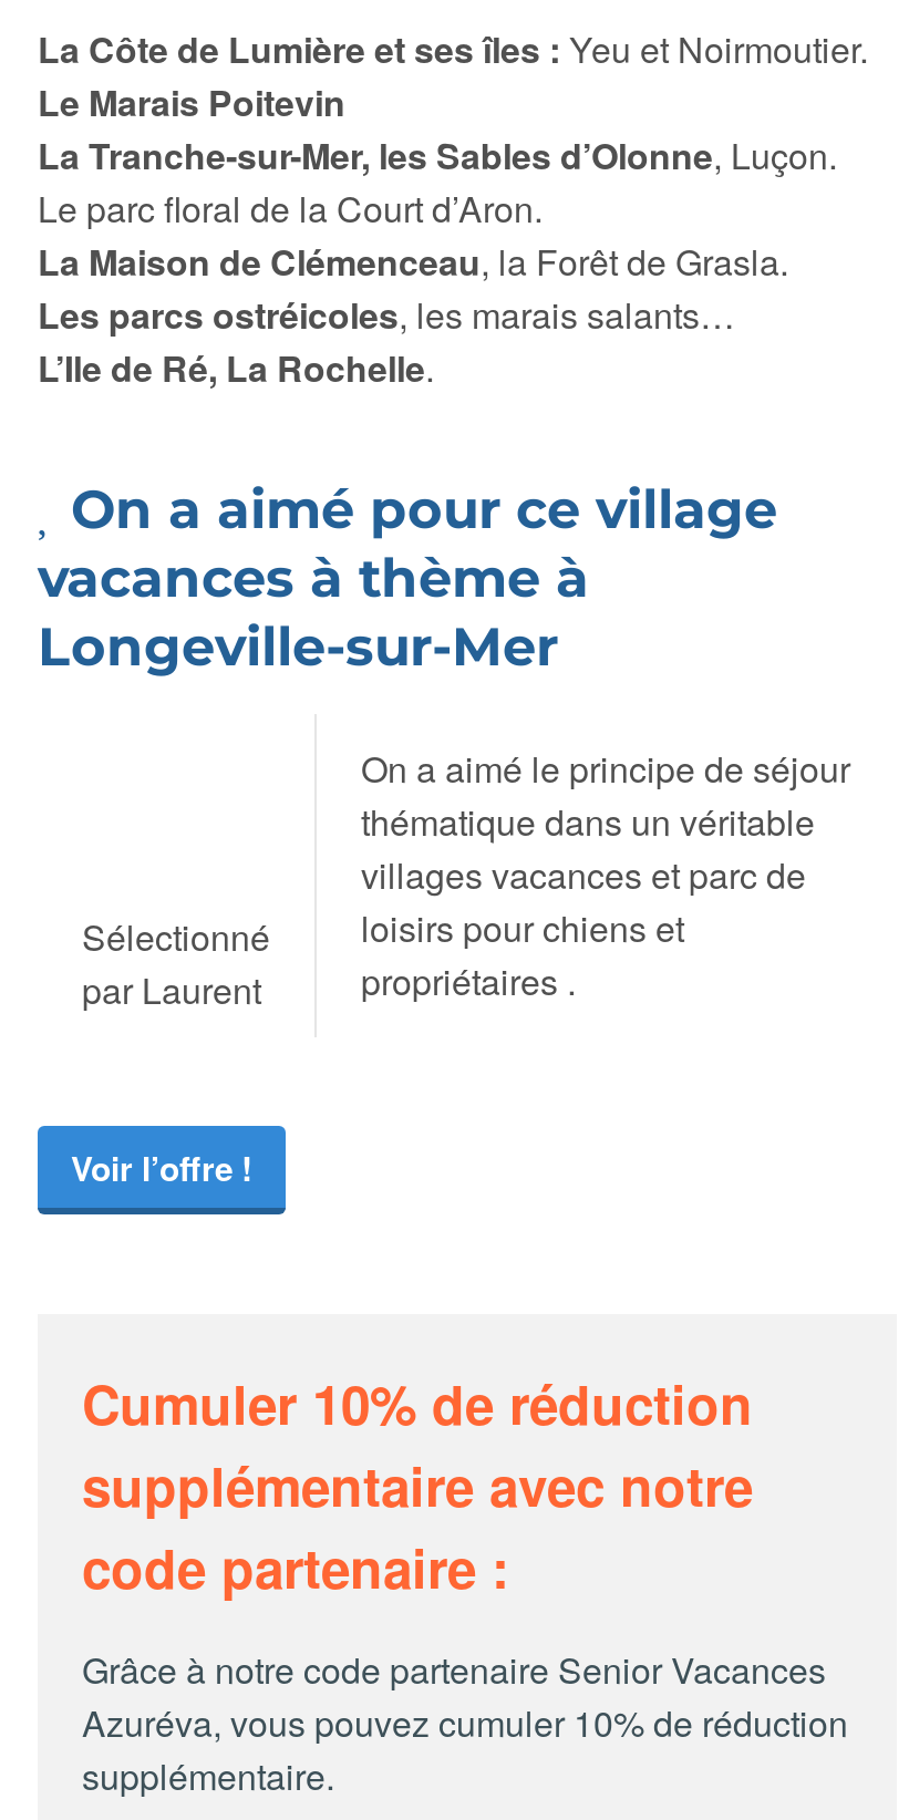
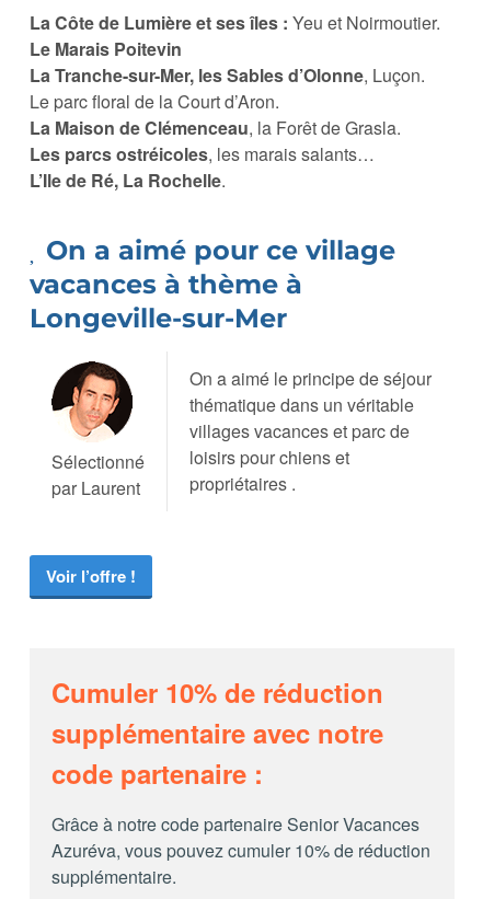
+ [image]
